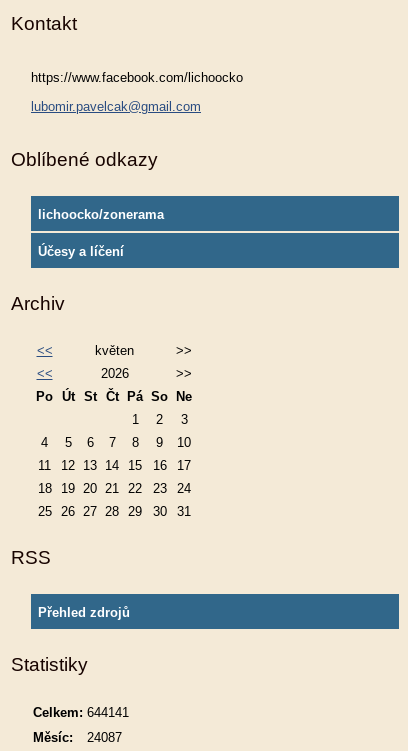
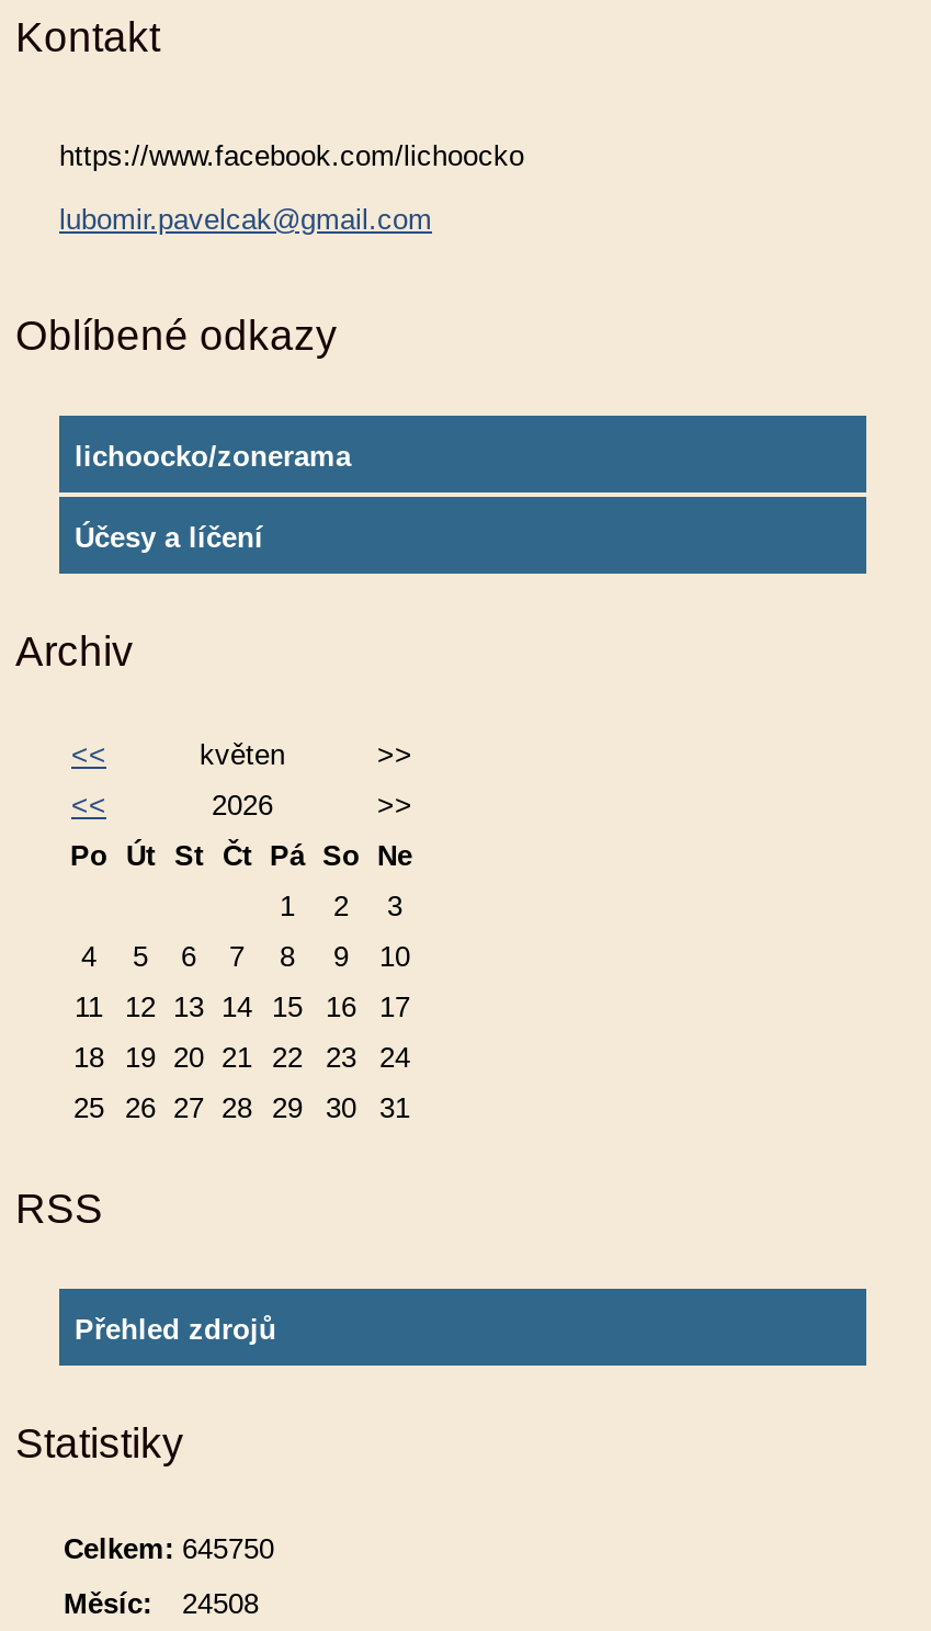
- Celkem: 644141
+ Celkem: 645750

- Měsíc: 24087
+ Měsíc: 24508
